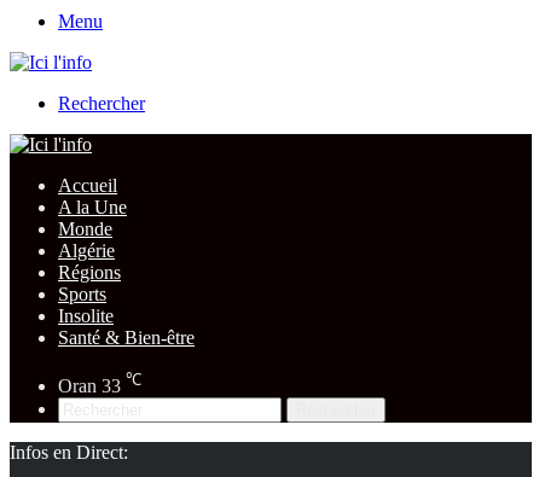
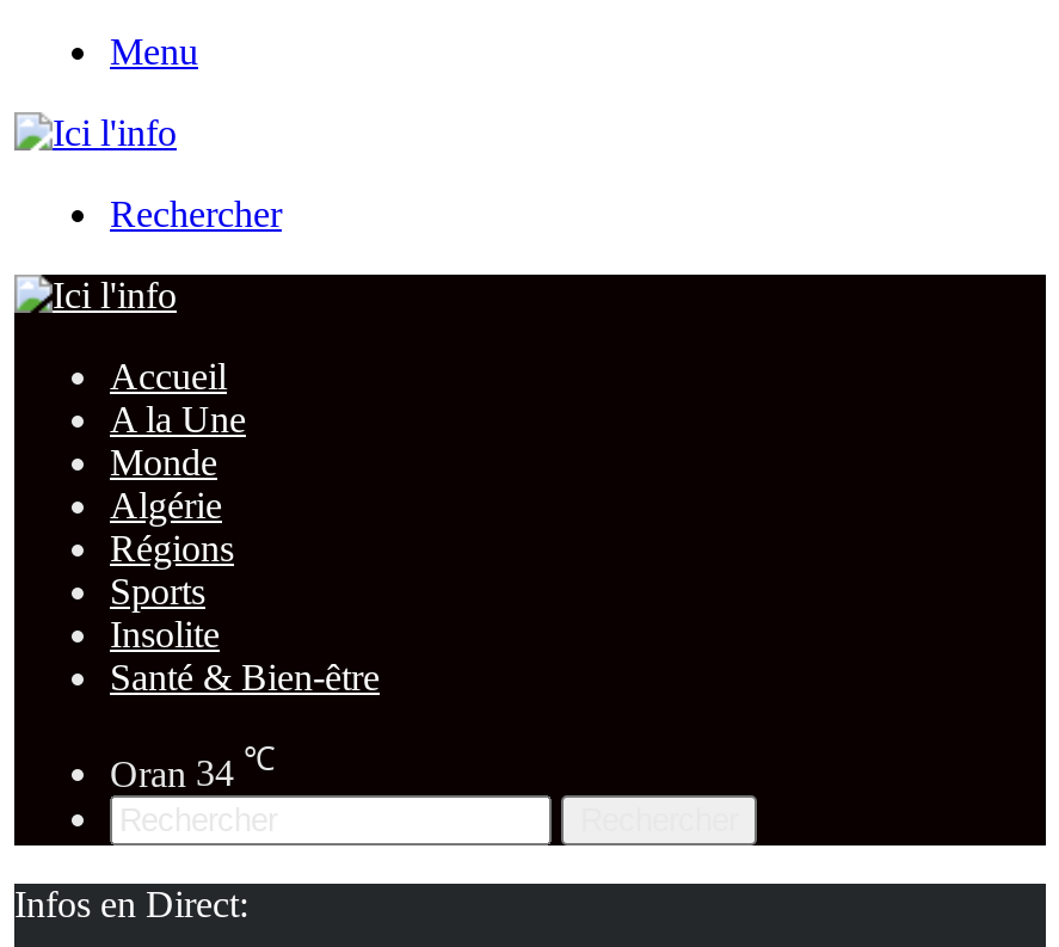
- Oran 33 ℃
+ Oran 34 ℃
